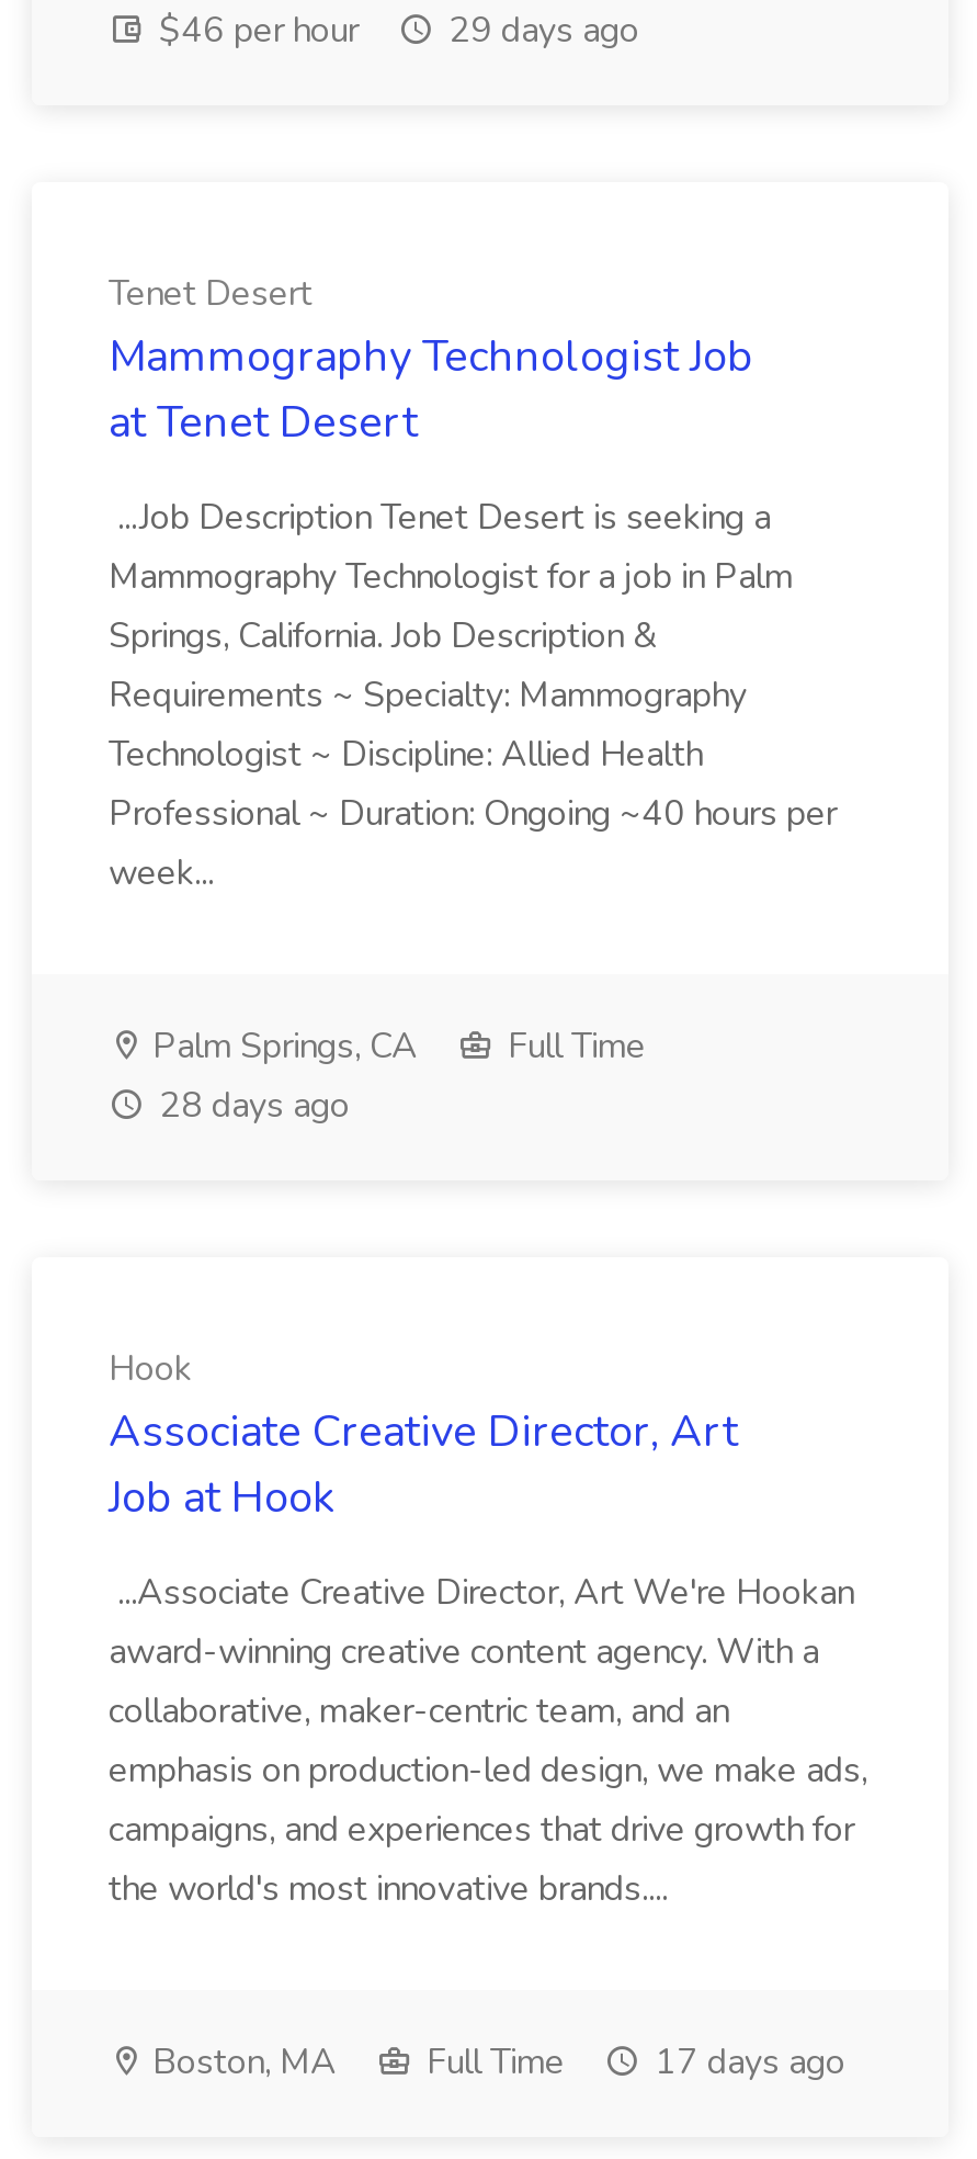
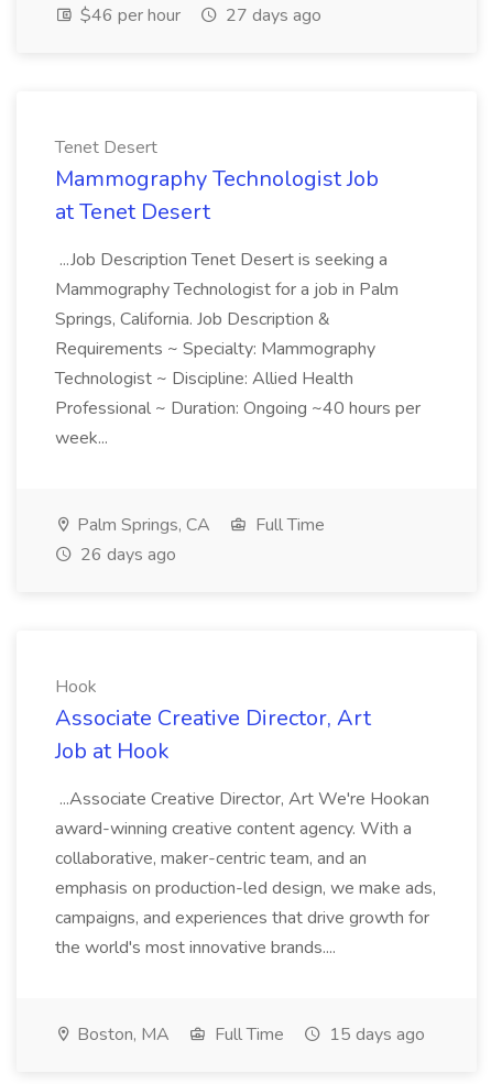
- $46 per hour 29 days ago
+ $46 per hour 27 days ago

- 28 days ago
+ 26 days ago

- Boston, MA Full Time 17 days ago
+ Boston, MA Full Time 15 days ago
